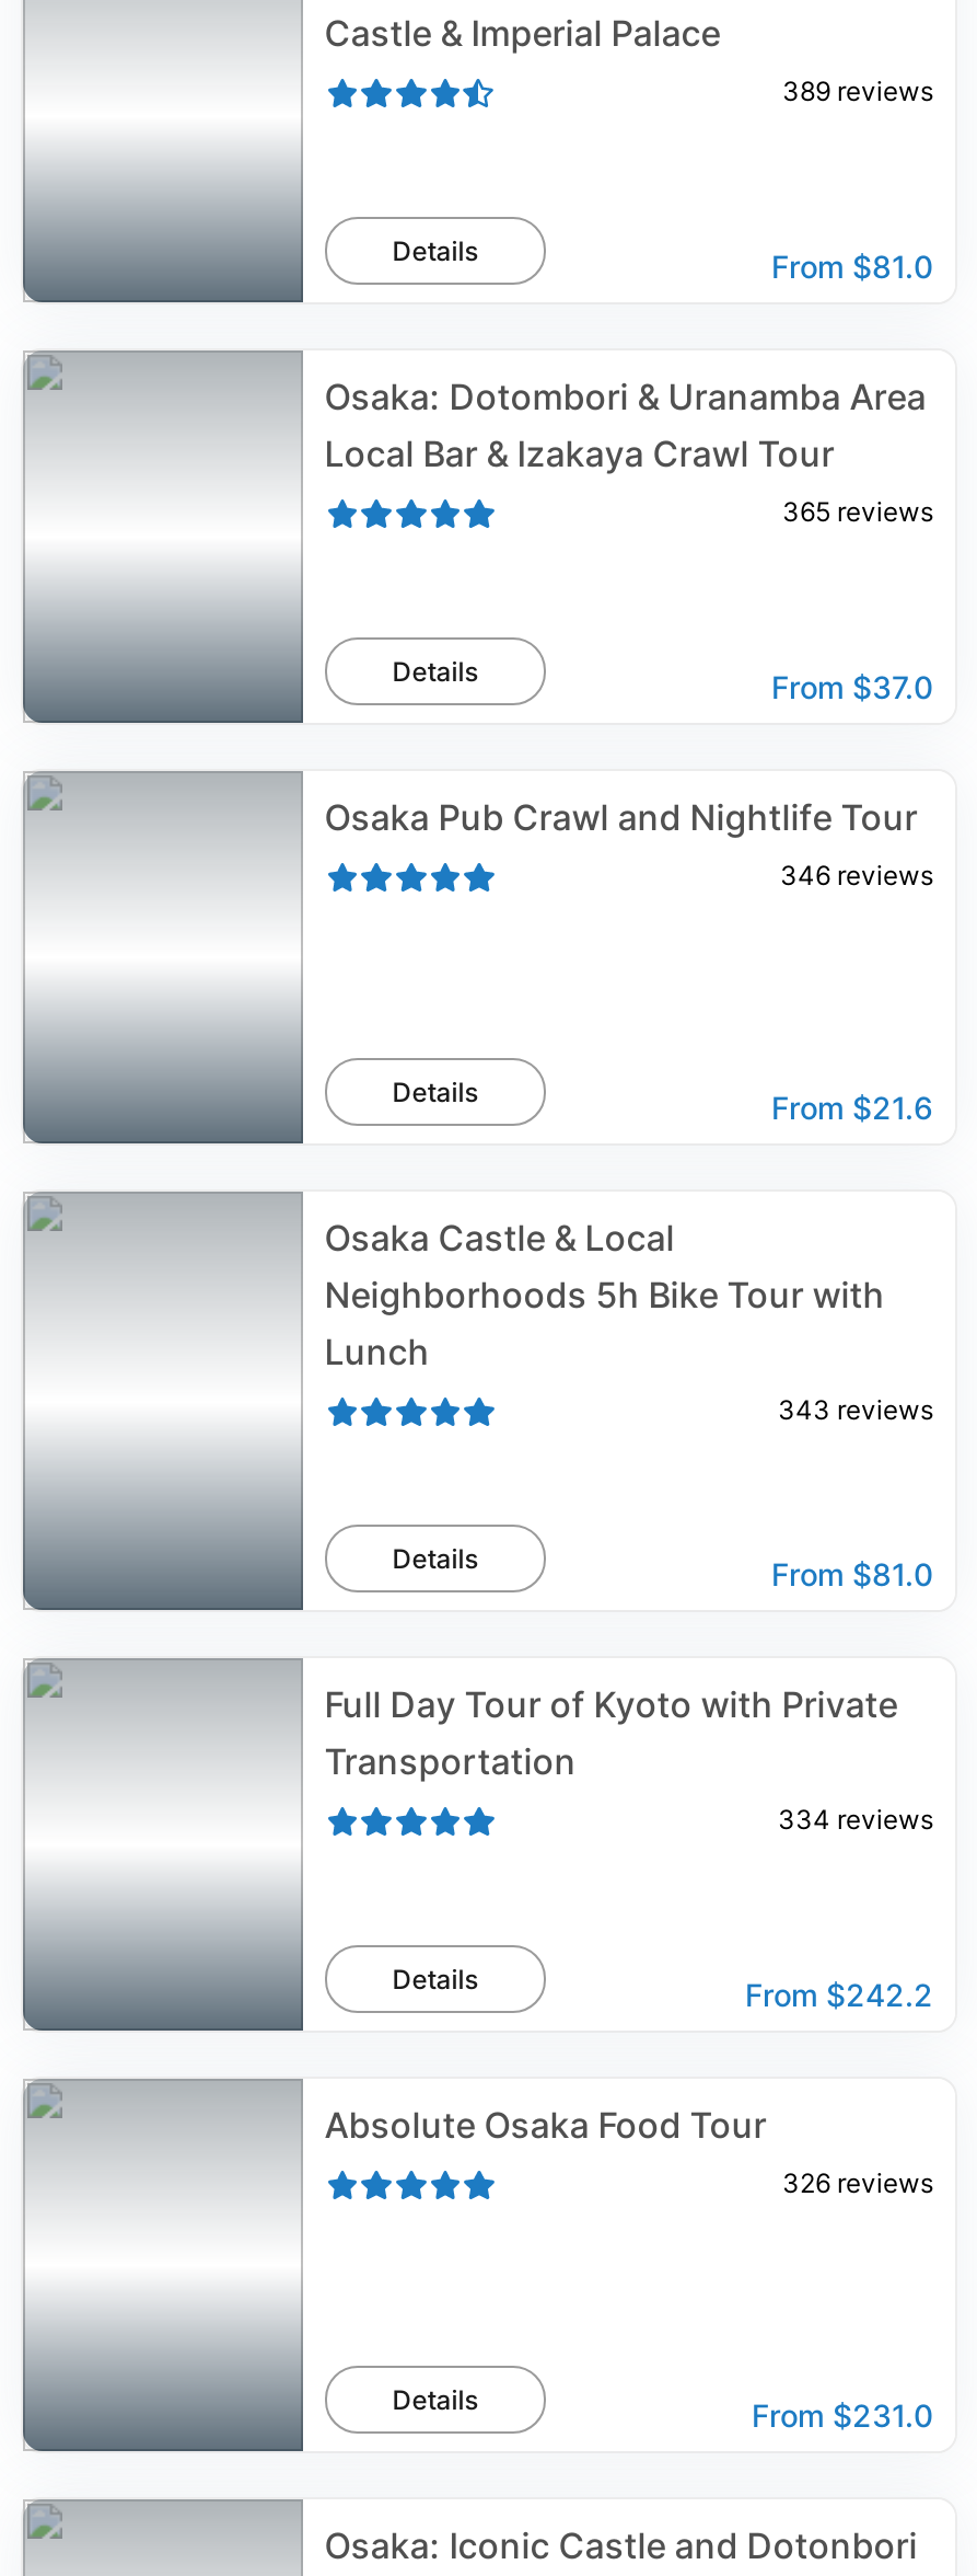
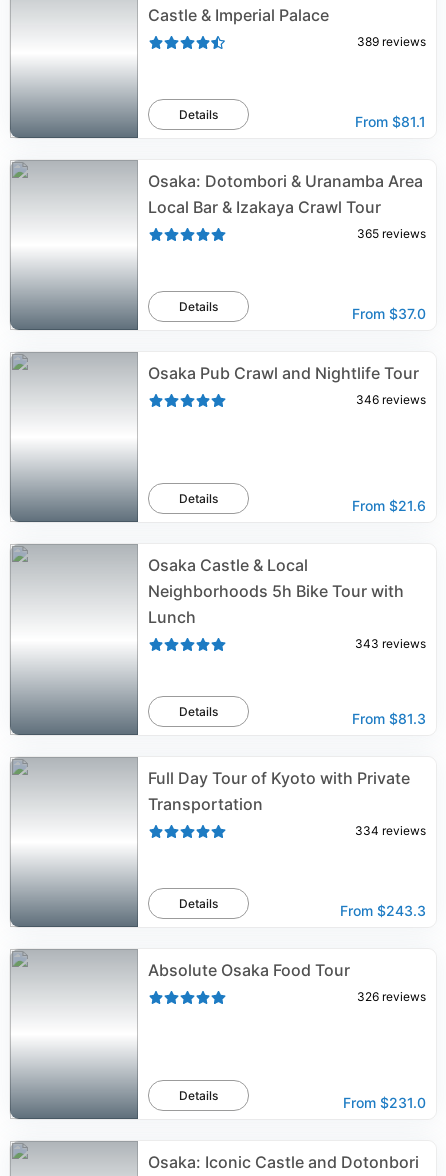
- From $81.0
+ From $81.1

- From $81.0
+ From $81.3

- From $242.2
+ From $243.3
